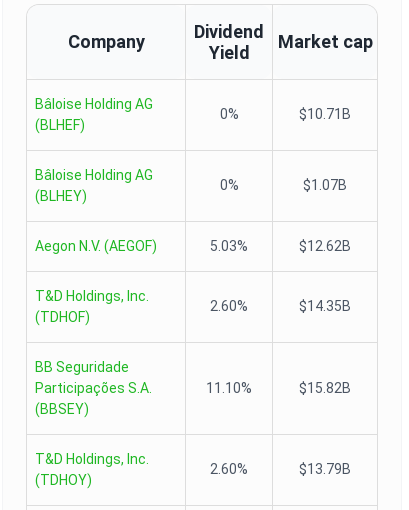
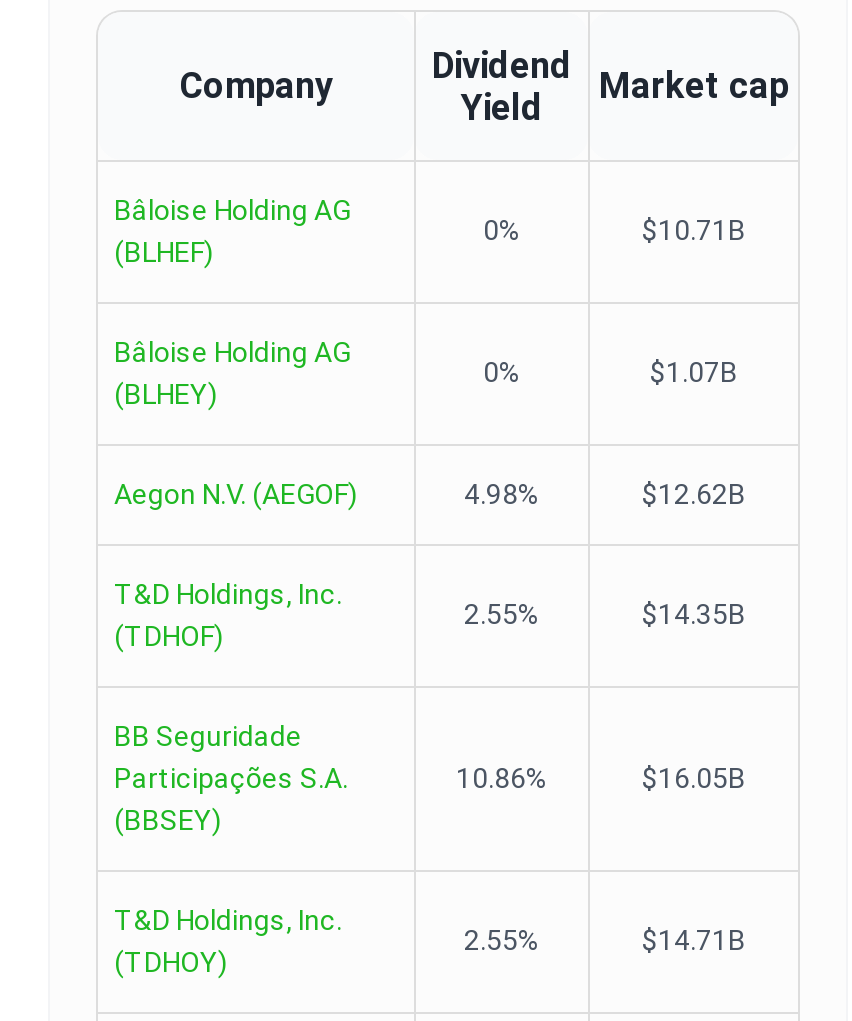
- 5.03%
+ 4.98%

- 2.60%
+ 2.55%

- 11.10%
- $15.82B
+ 10.86%
+ $16.05B

- 2.60%
- $13.79B
+ 2.55%
+ $14.71B
